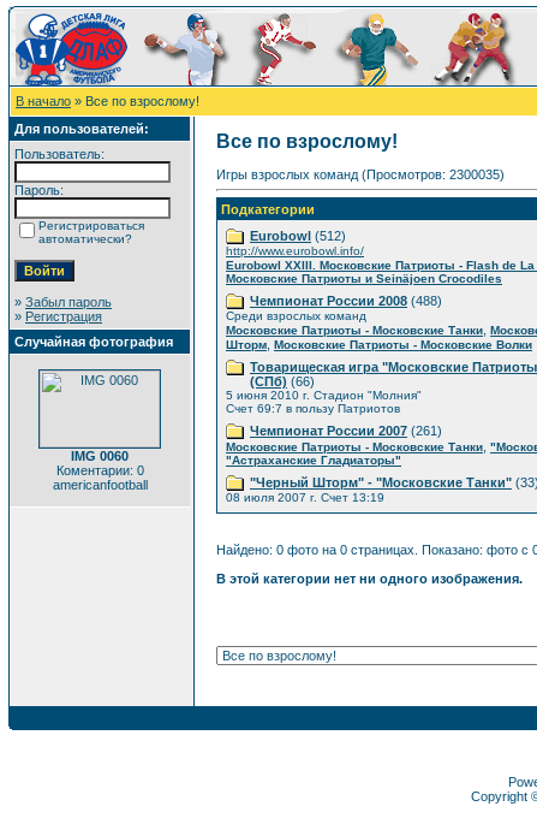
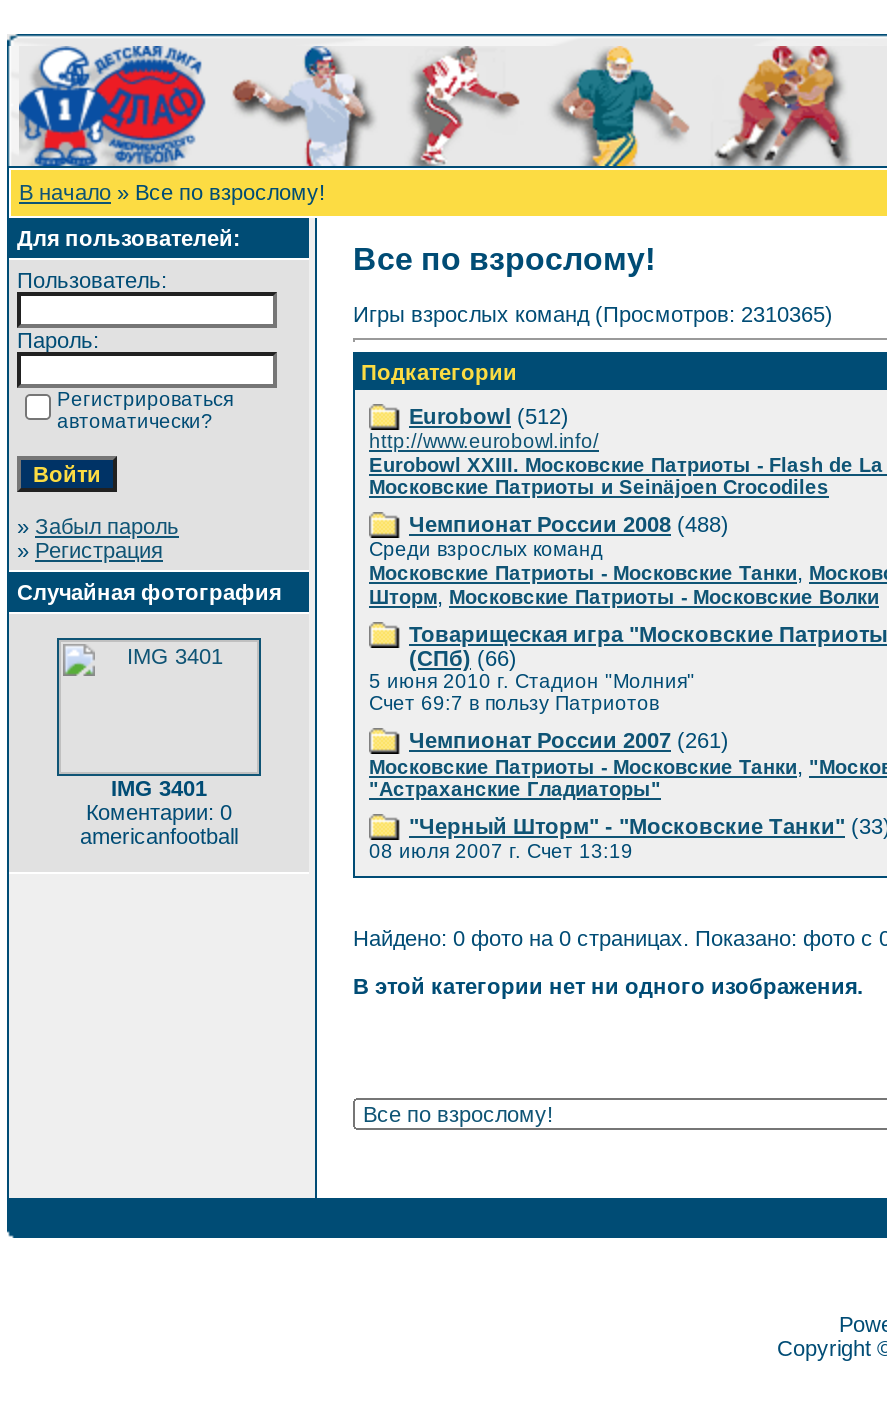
- Игры взрослых команд (Просмотров: 2300035)
+ Игры взрослых команд (Просмотров: 2310365)

- IMG 0060
+ IMG 3401
